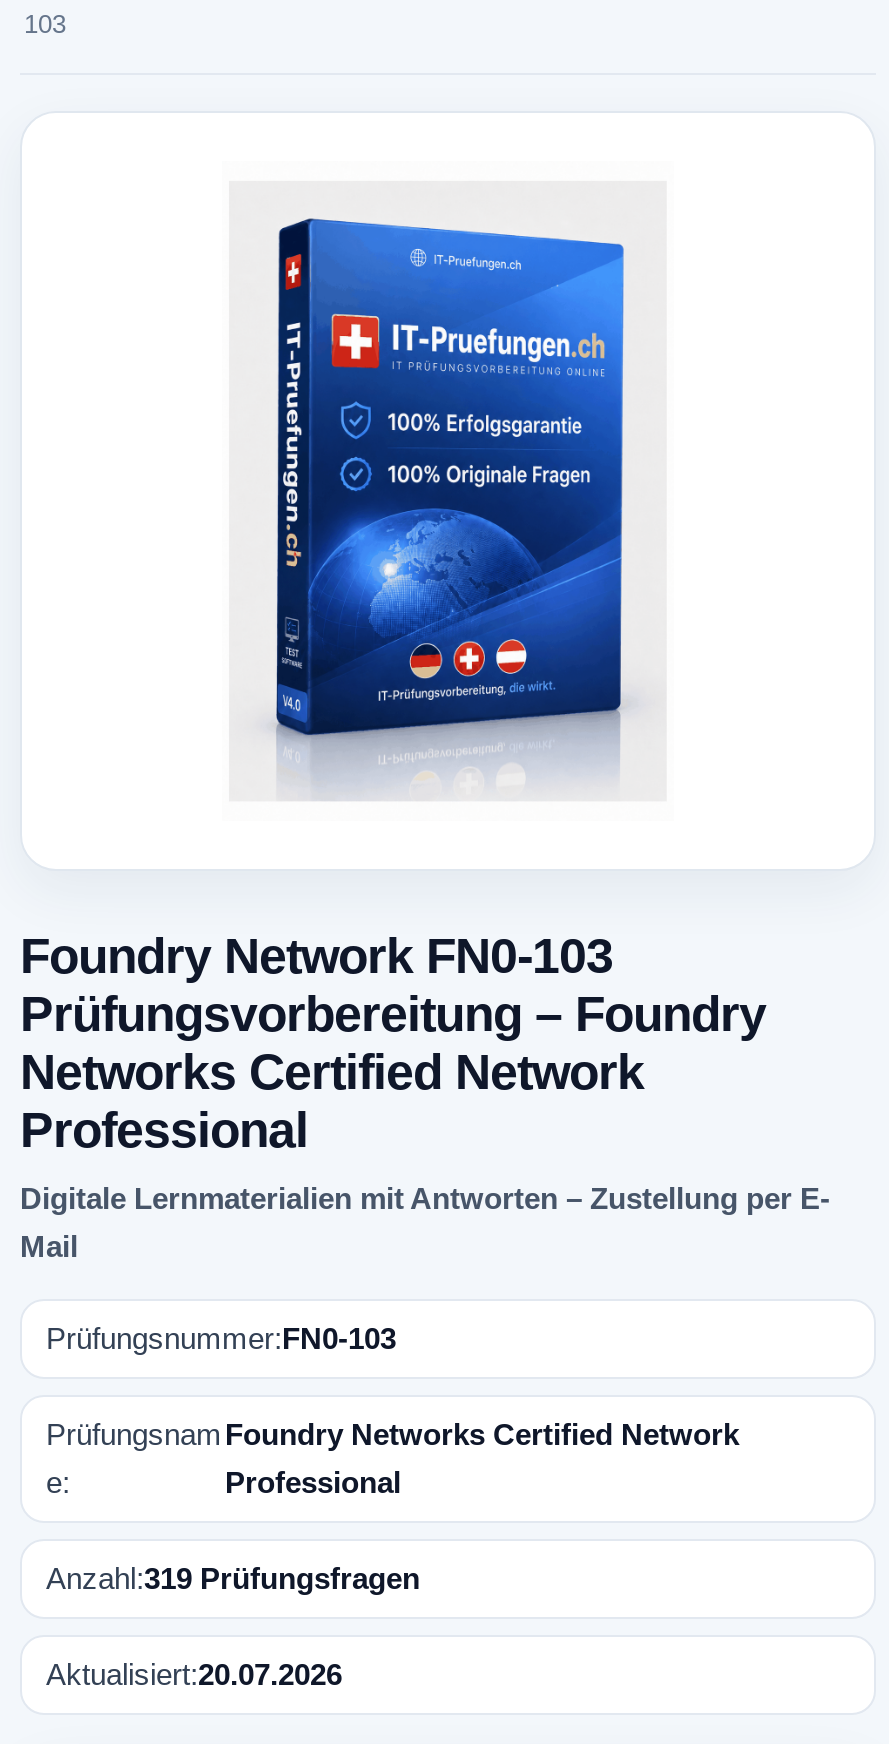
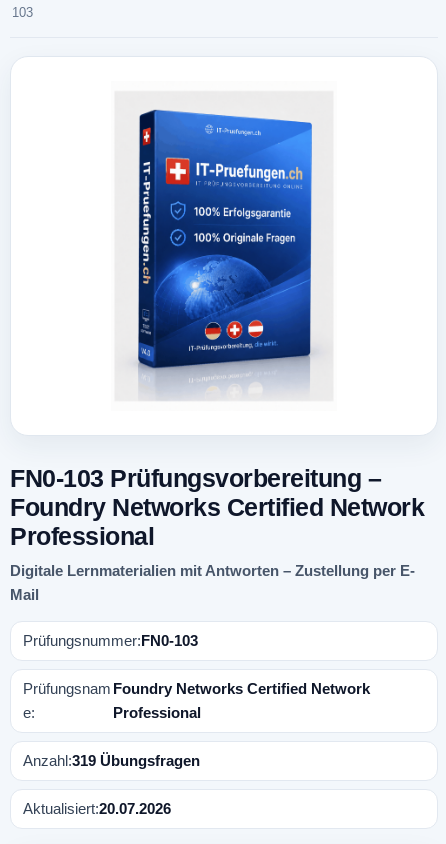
- Foundry Network FN0-103
- Prüfungsvorbereitung – Foundry
- Networks Certified Network
+ FN0-103 Prüfungsvorbereitung –
+ Foundry Networks Certified Network

- Anzahl:319 Prüfungsfragen
+ Anzahl:319 Übungsfragen
